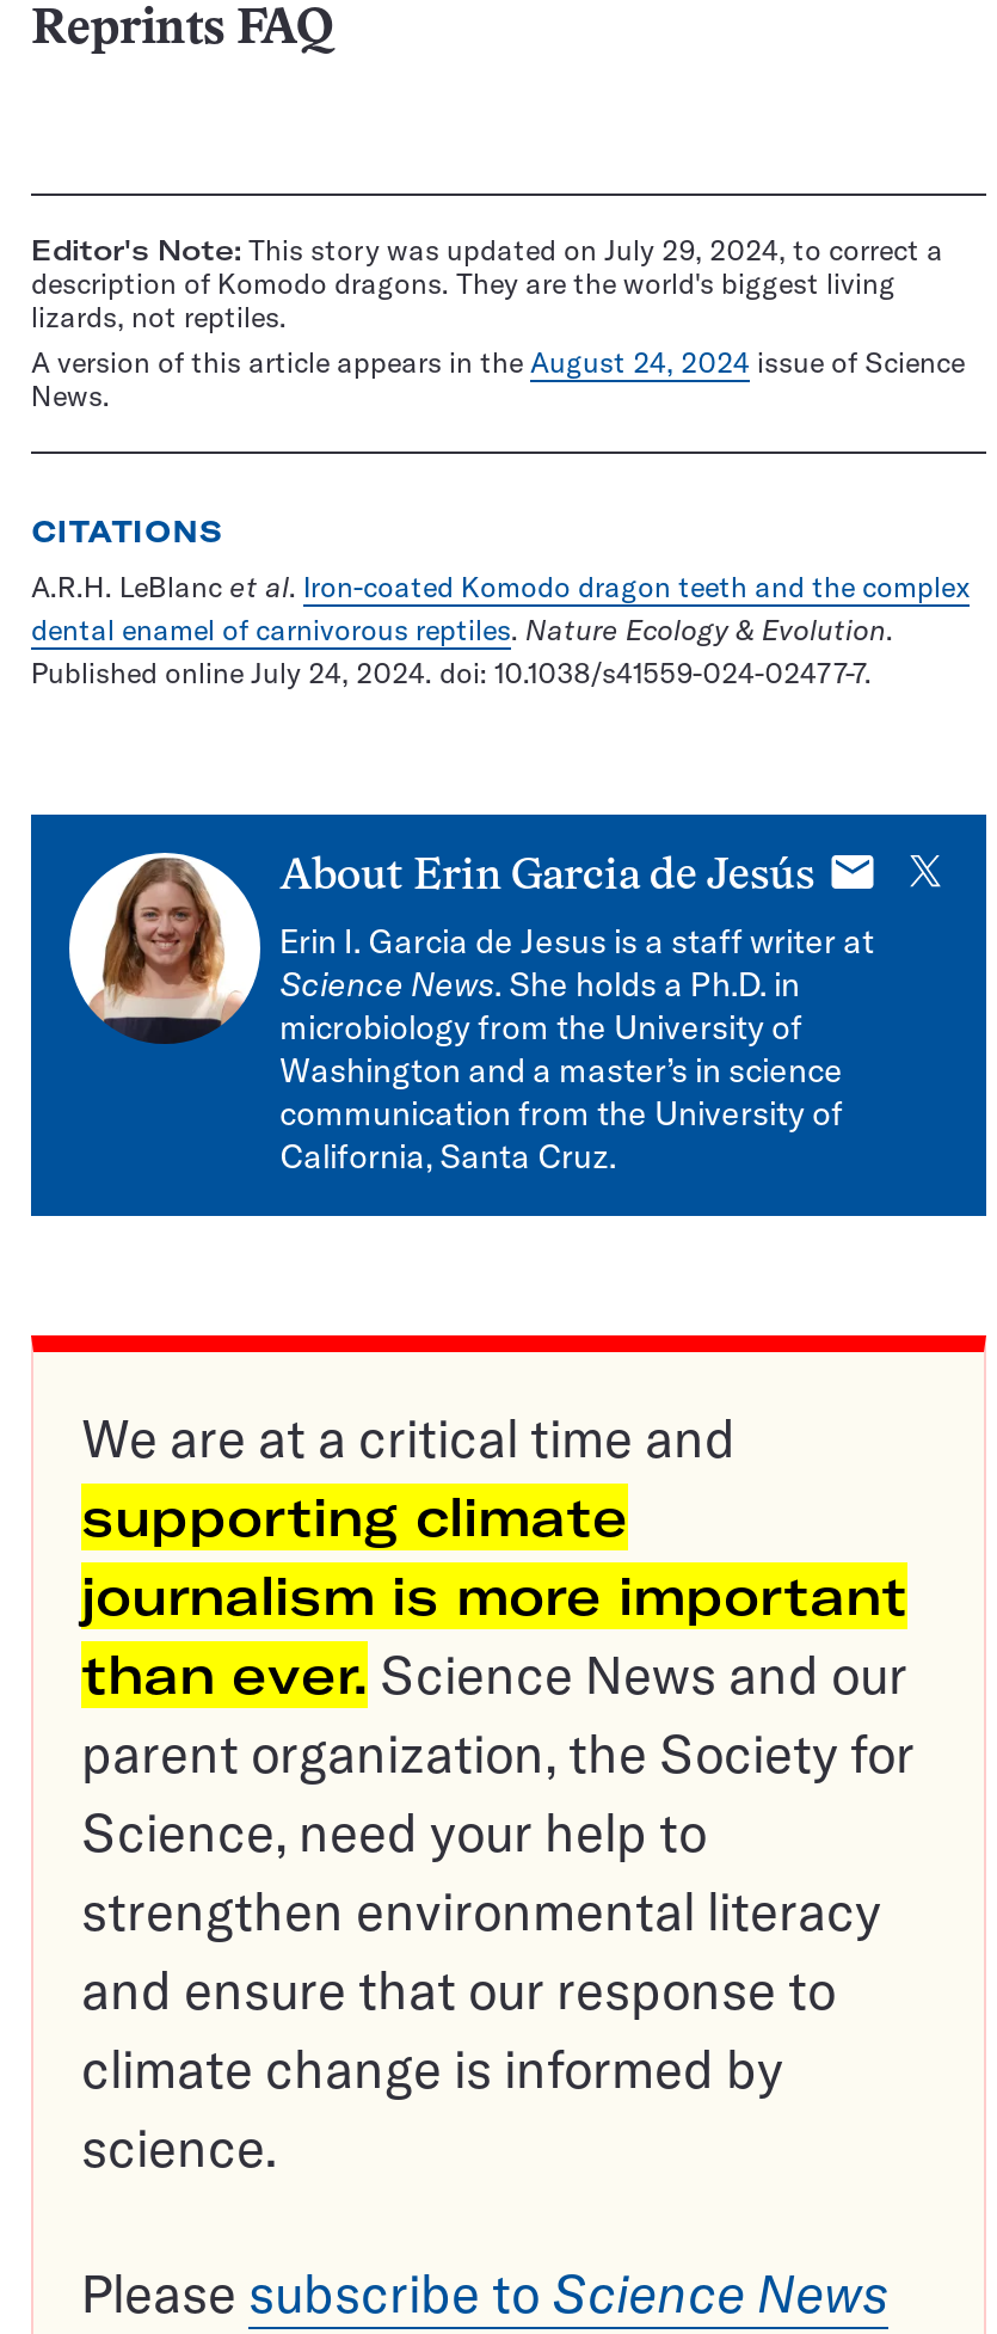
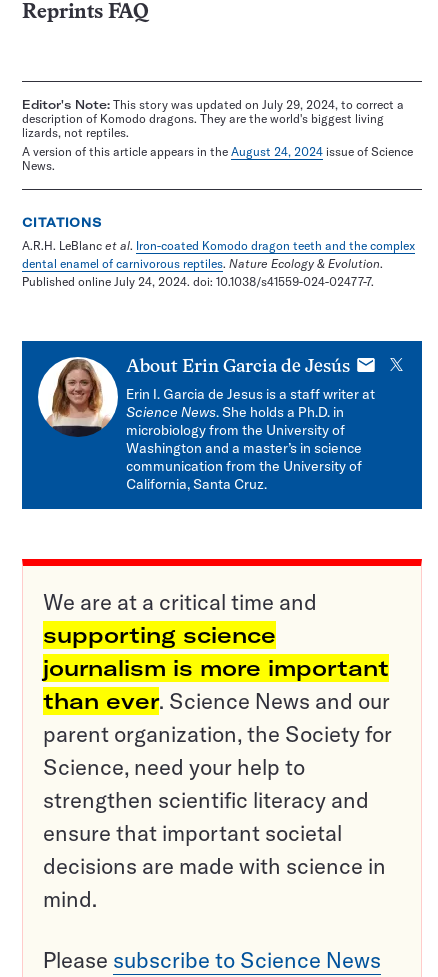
- supporting climate
+ supporting science

- strengthen environmental literacy
- and ensure that our response to
- climate change is informed by
- science.
+ strengthen scientific literacy and
+ ensure that important societal
+ decisions are made with science in
+ mind.
